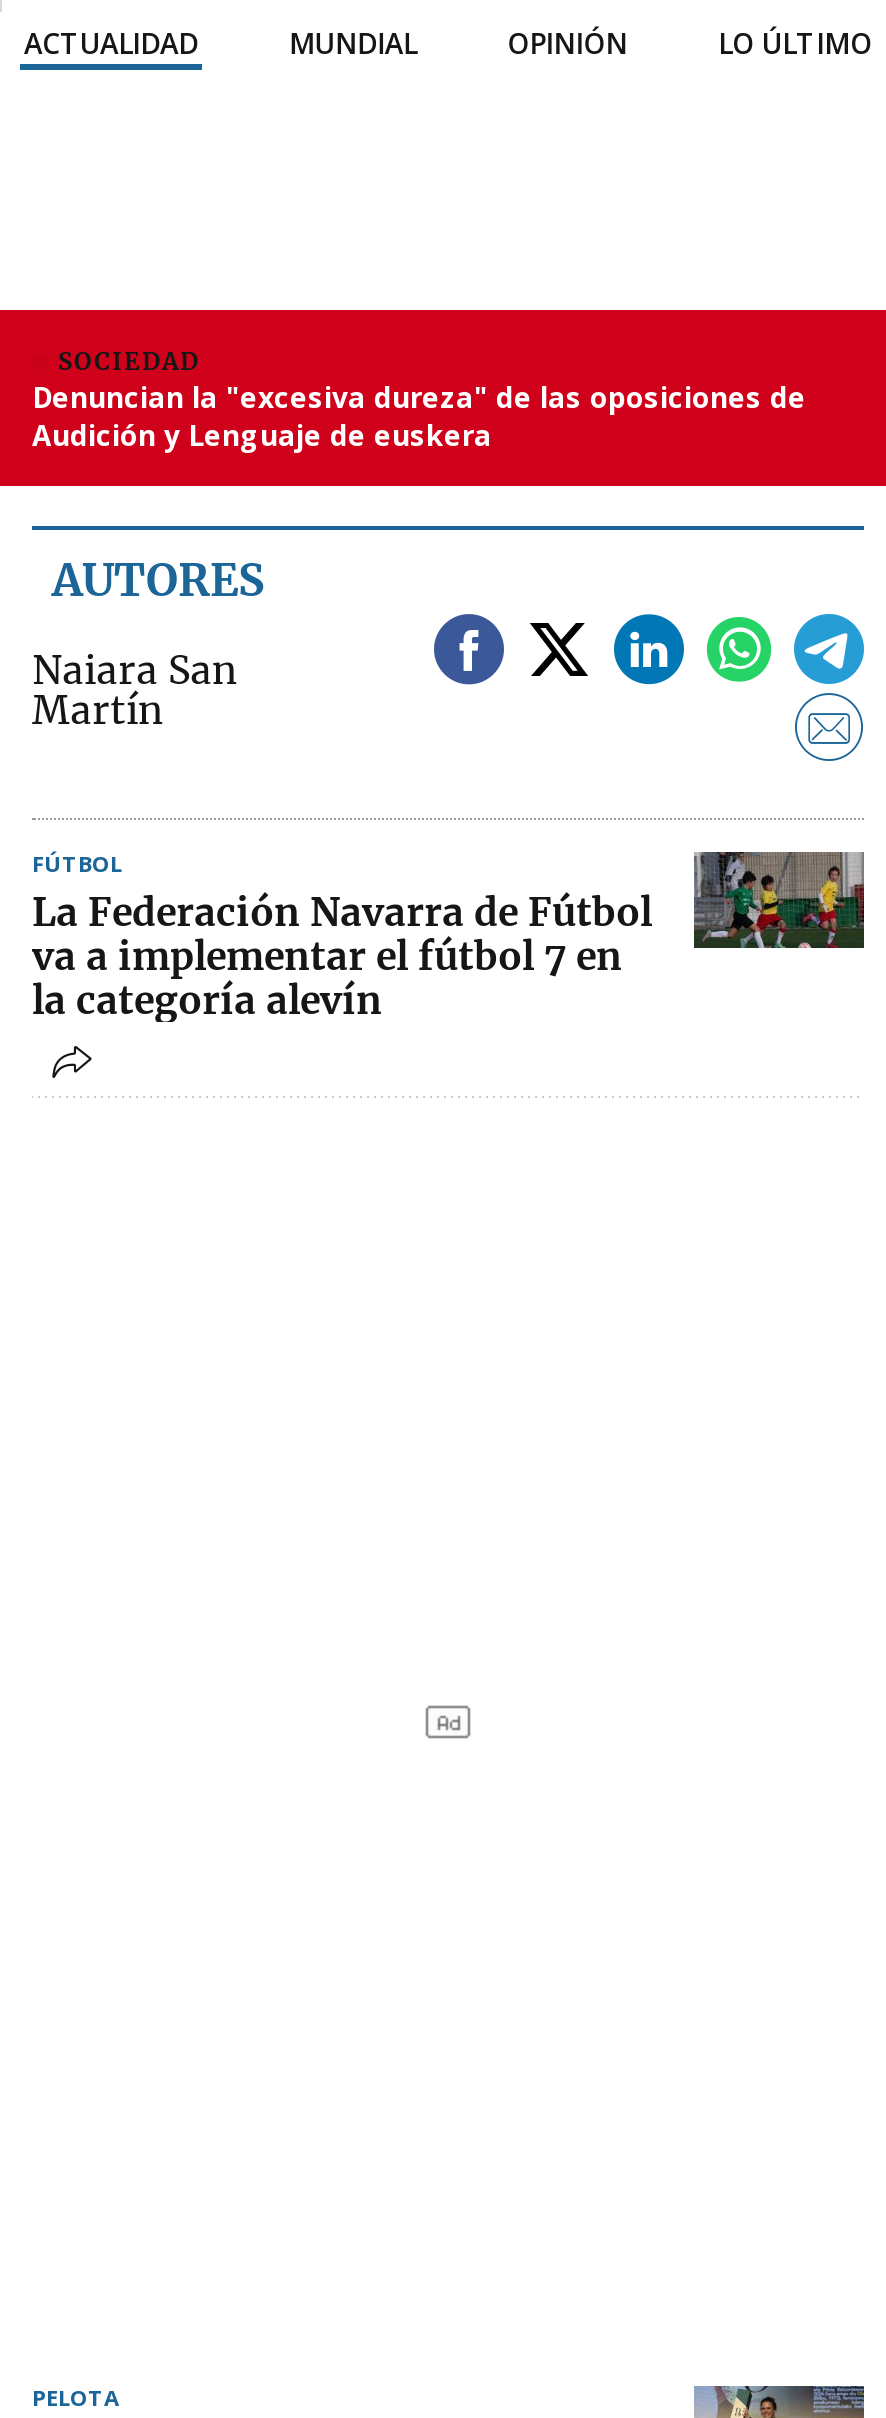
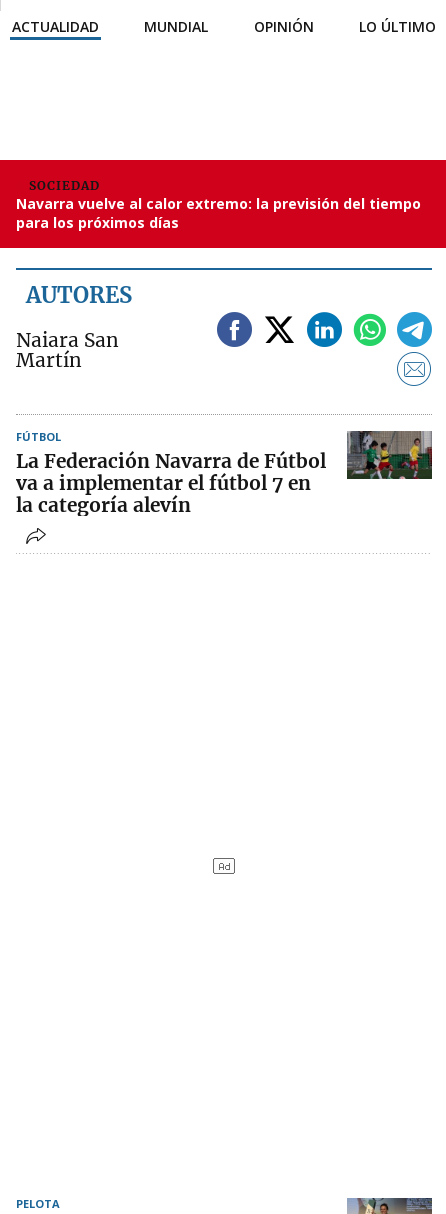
- Denuncian la "excesiva dureza" de las oposiciones de
- Audición y Lenguaje de euskera
+ Navarra vuelve al calor extremo: la previsión del tiempo
+ para los próximos días
